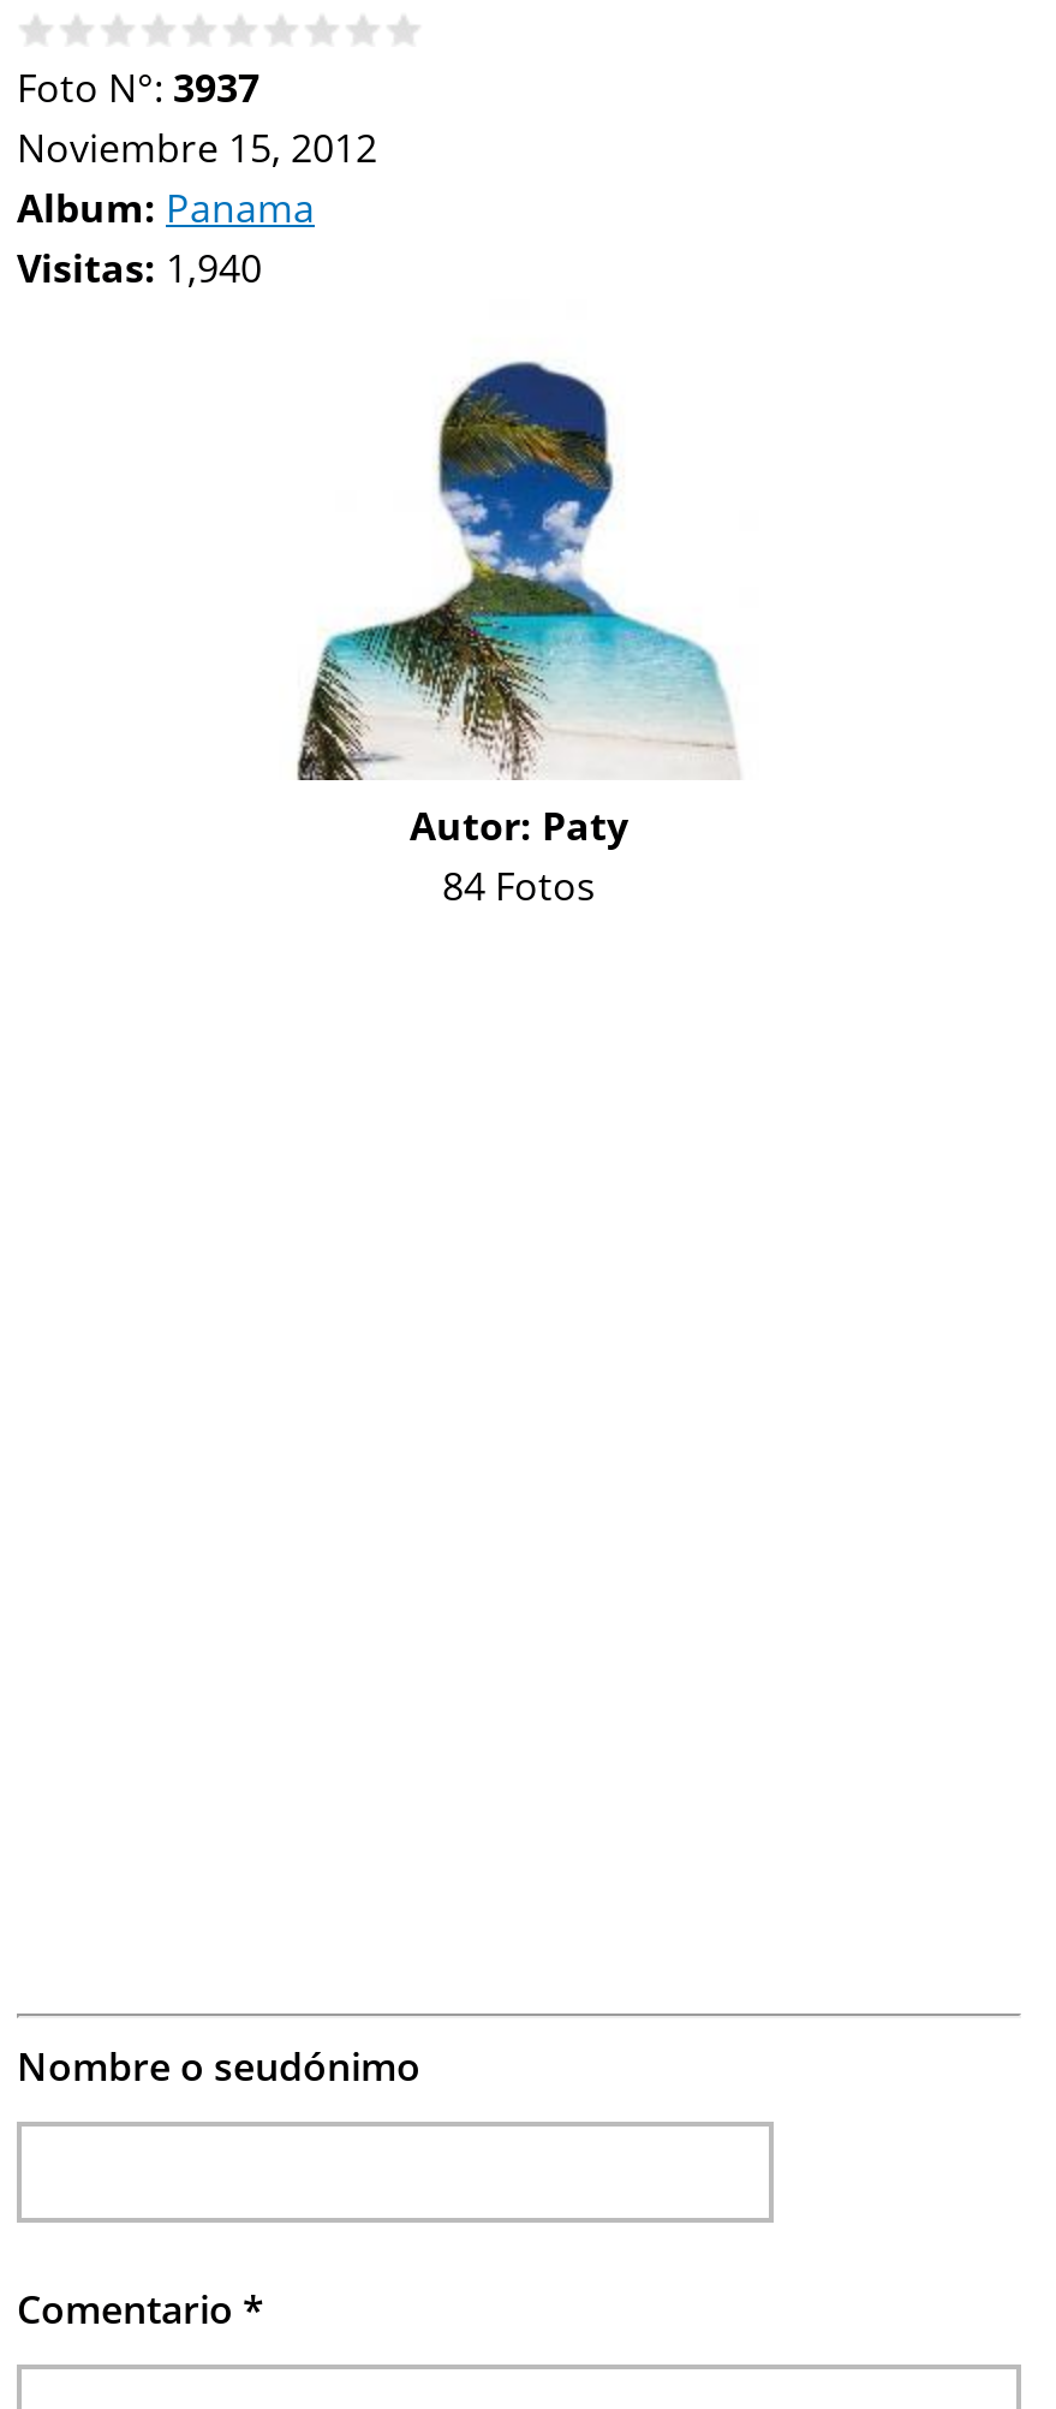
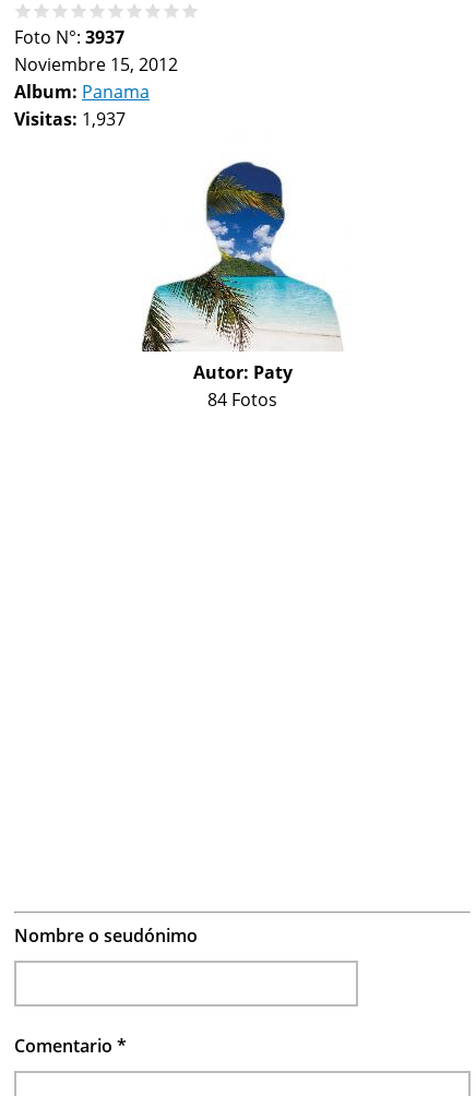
- Visitas: 1,940
+ Visitas: 1,937
